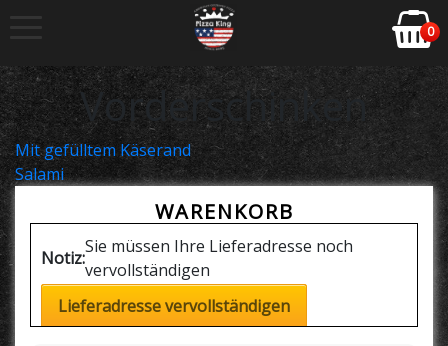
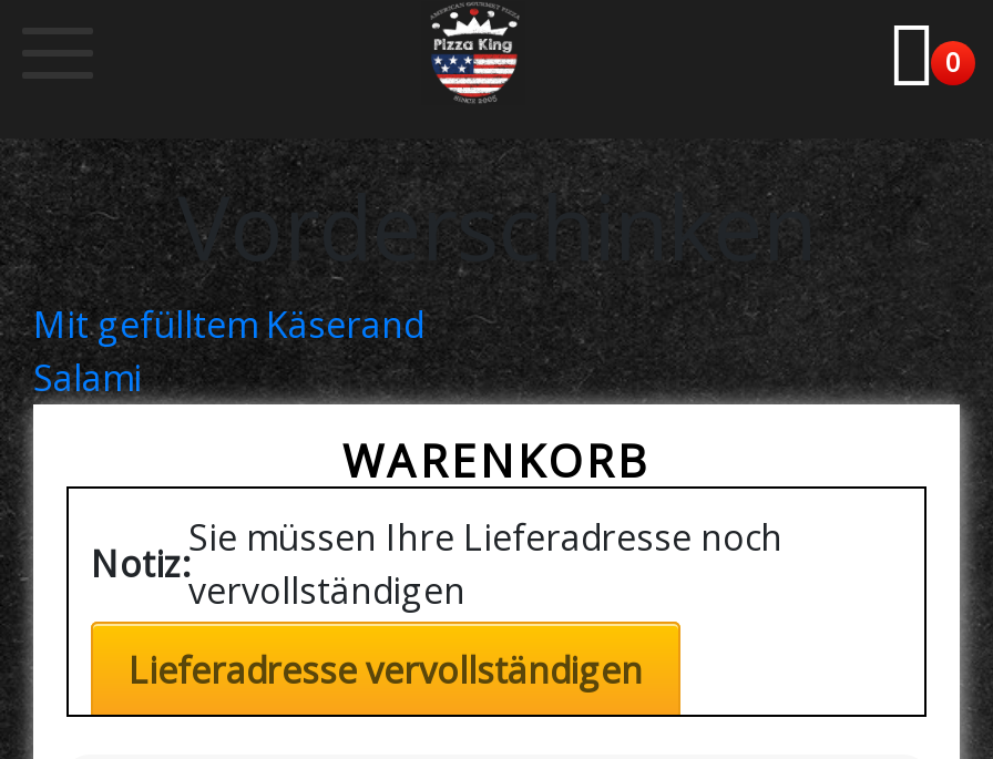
- [image]
+ [image]
